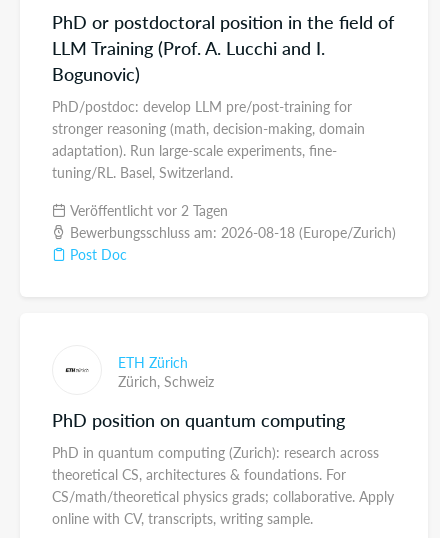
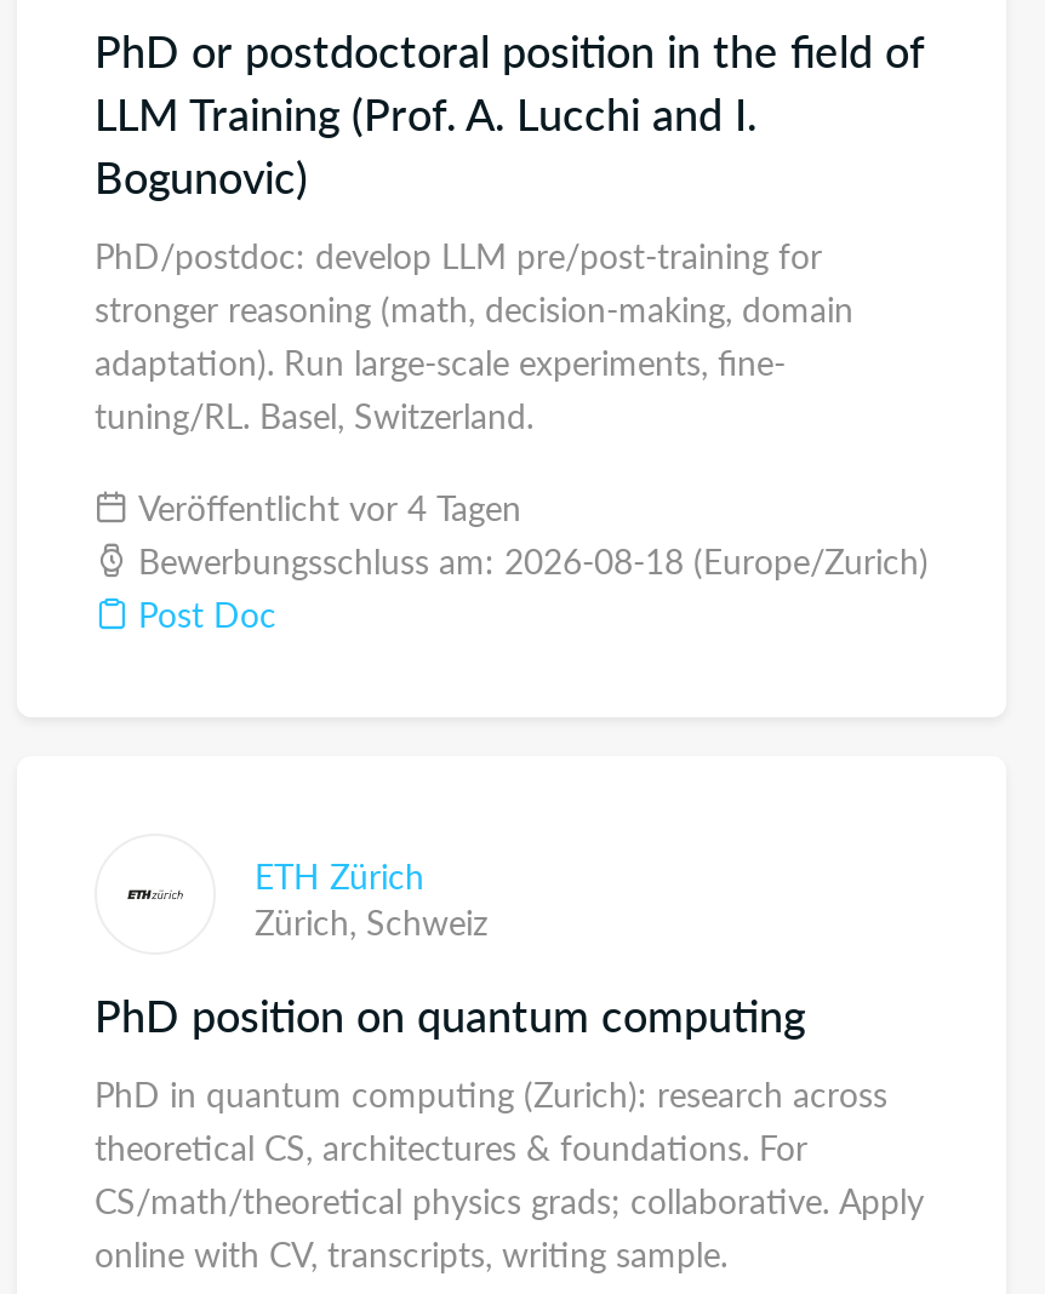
- Veröffentlicht vor 2 Tagen
+ Veröffentlicht vor 4 Tagen
